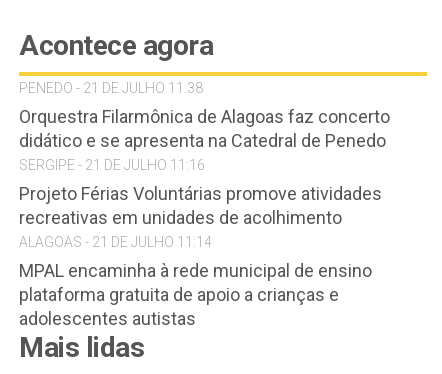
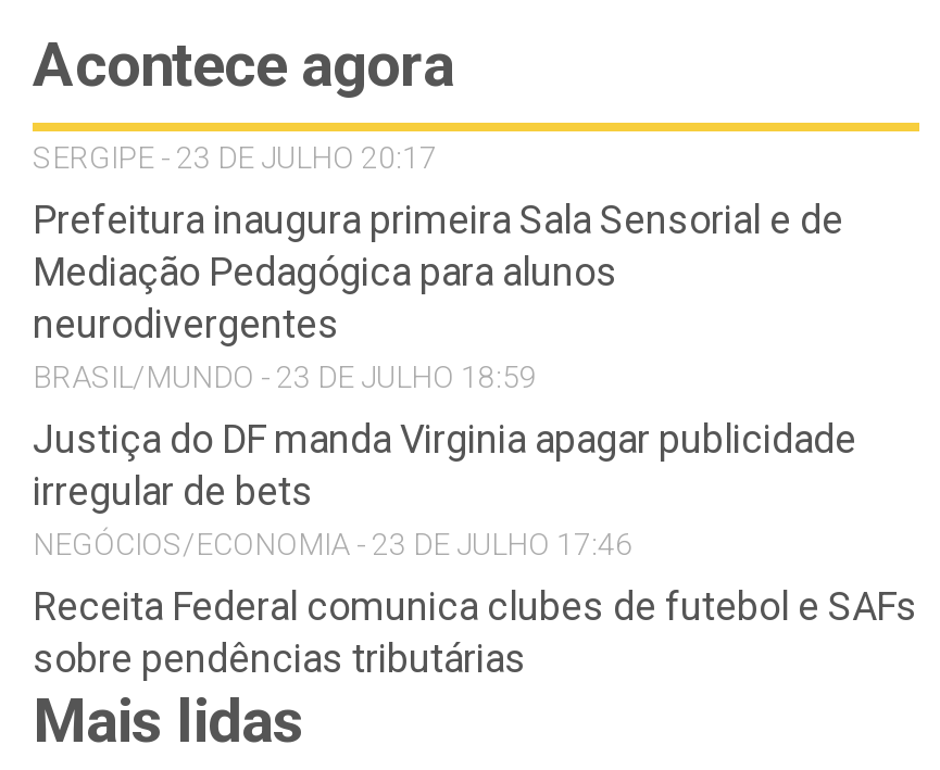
- PENEDO - 21 DE JULHO 11:38
+ SERGIPE - 23 DE JULHO 20:17

- Orquestra Filarmônica de Alagoas faz concerto
- didático e se apresenta na Catedral de Penedo
- SERGIPE - 21 DE JULHO 11:16
+ Prefeitura inaugura primeira Sala Sensorial e de
+ Mediação Pedagógica para alunos
+ neurodivergentes
+ BRASIL/MUNDO - 23 DE JULHO 18:59

- Projeto Férias Voluntárias promove atividades
- recreativas em unidades de acolhimento
- ALAGOAS - 21 DE JULHO 11:14
+ Justiça do DF manda Virginia apagar publicidade
+ irregular de bets
+ NEGÓCIOS/ECONOMIA - 23 DE JULHO 17:46

- MPAL encaminha à rede municipal de ensino
- plataforma gratuita de apoio a crianças e
- adolescentes autistas
+ Receita Federal comunica clubes de futebol e SAFs
+ sobre pendências tributárias
